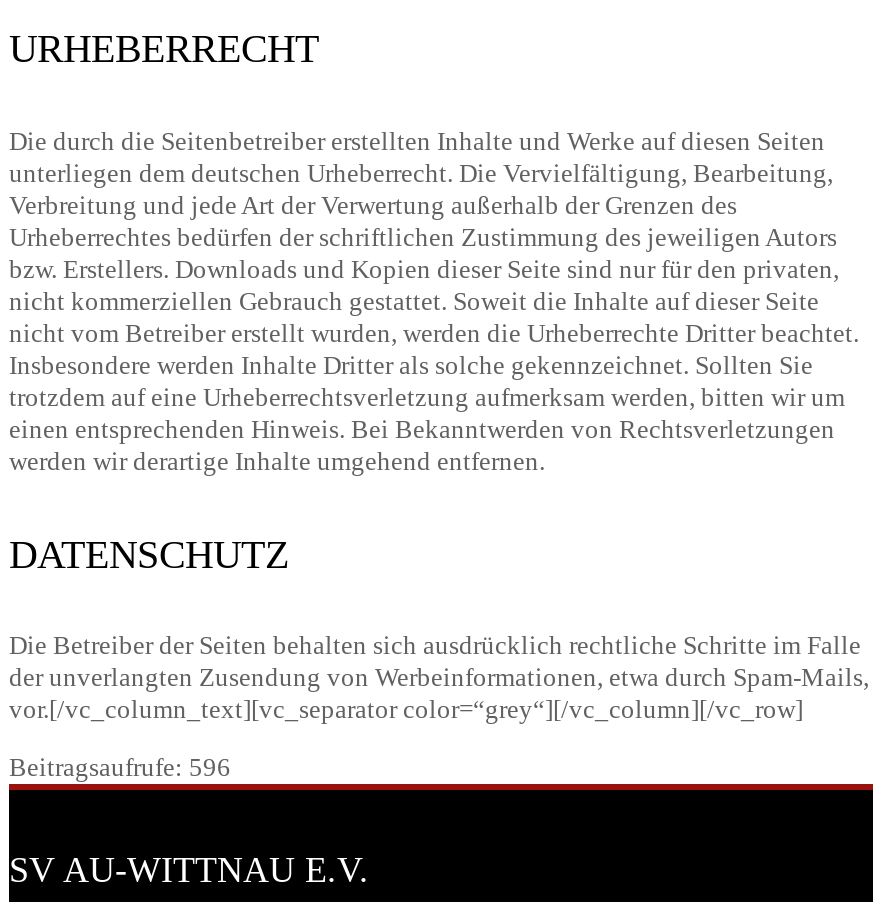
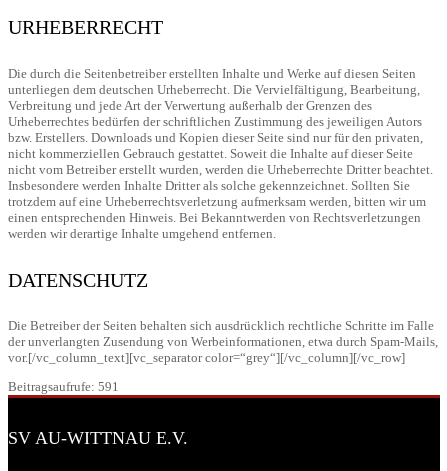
- Beitragsaufrufe: 596
+ Beitragsaufrufe: 591
